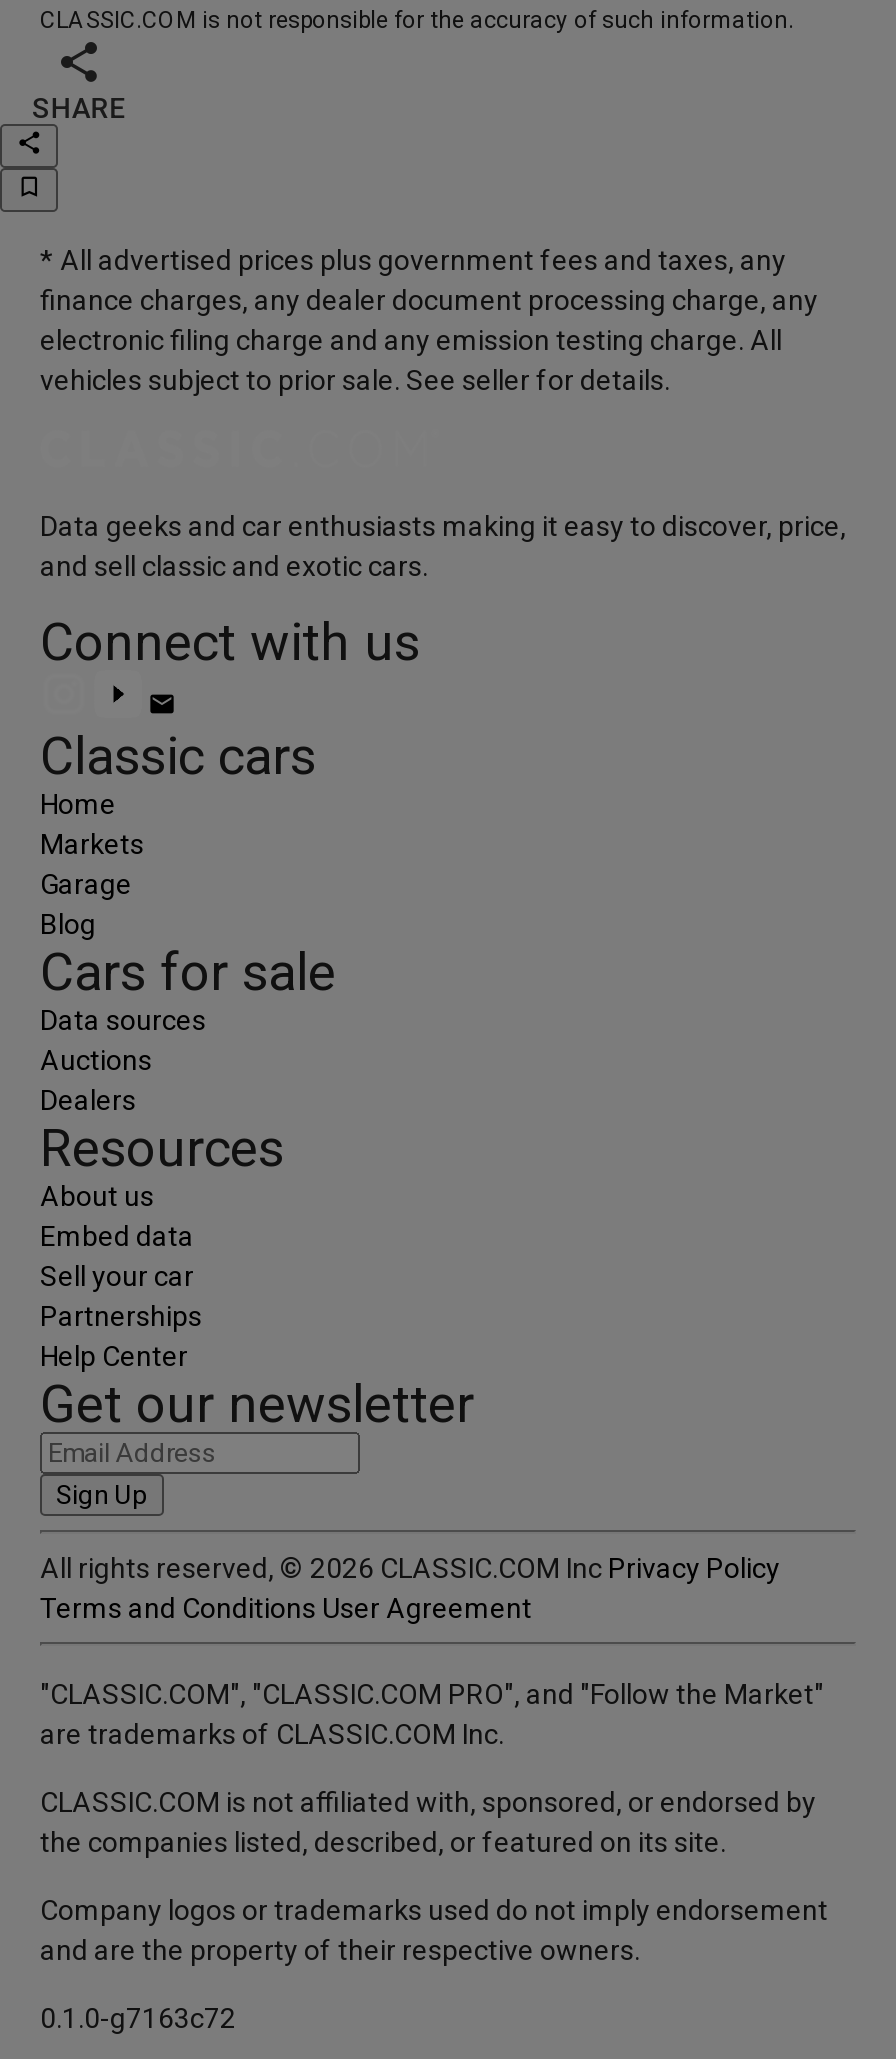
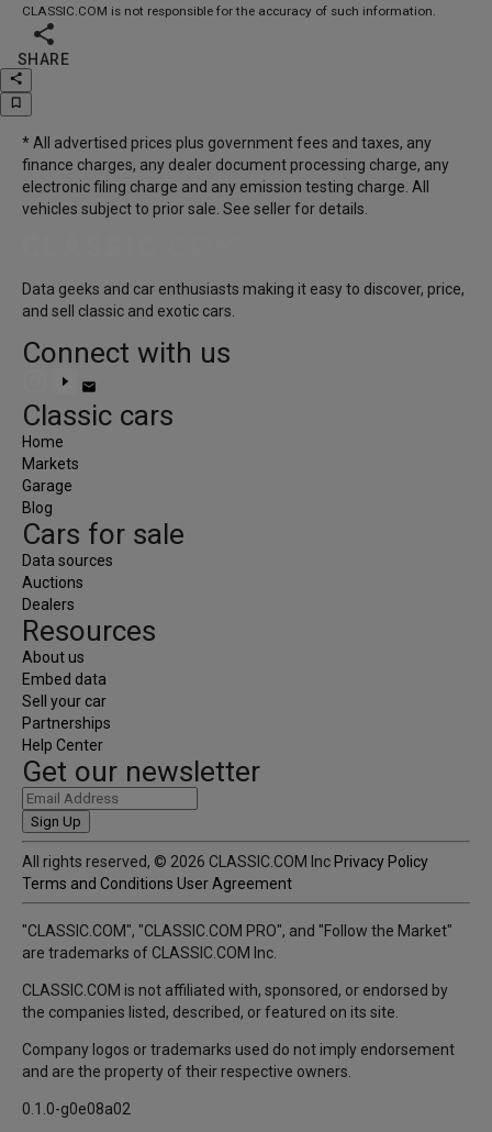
- 0.1.0-g7163c72
+ 0.1.0-g0e08a02
